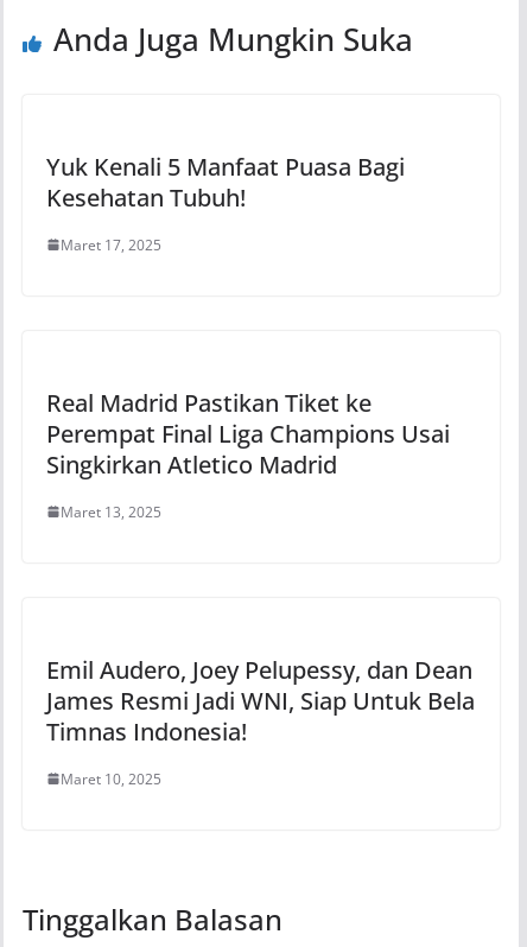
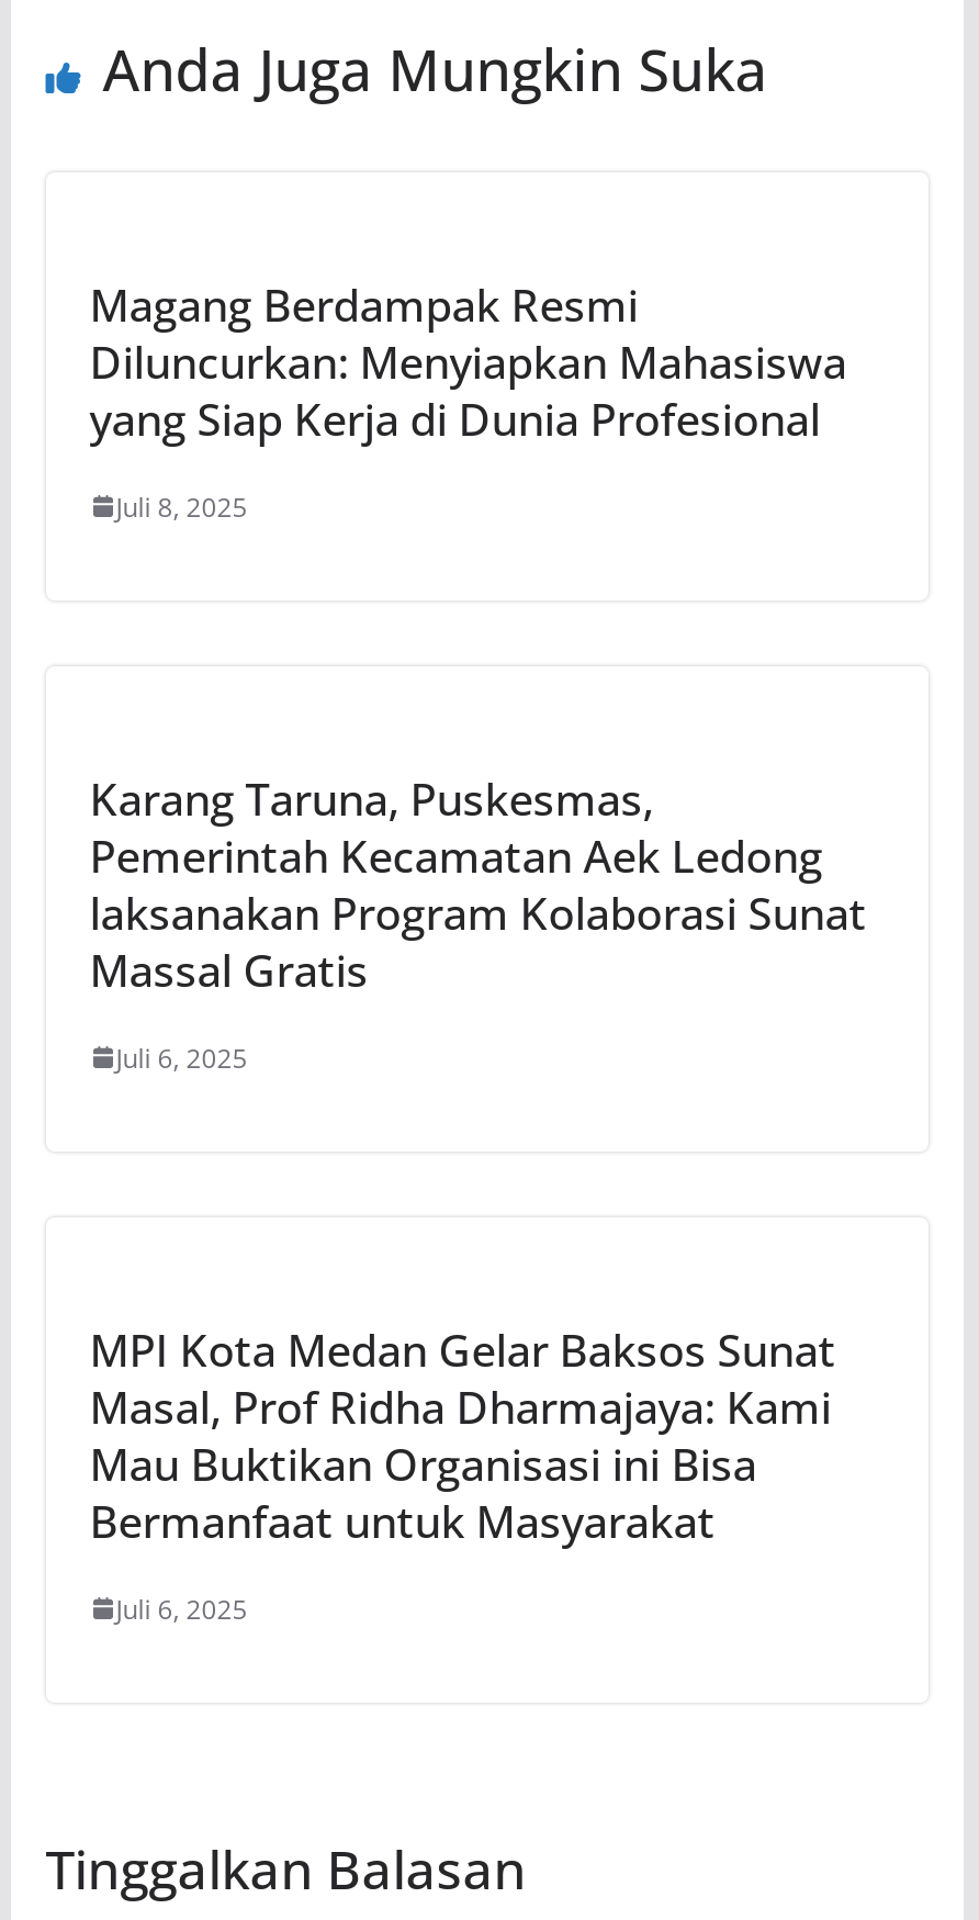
- Yuk Kenali 5 Manfaat Puasa Bagi
- Kesehatan Tubuh!
+ Magang Berdampak Resmi
+ Diluncurkan: Menyiapkan Mahasiswa
+ yang Siap Kerja di Dunia Profesional

- Maret 17, 2025
+ Juli 8, 2025

- Real Madrid Pastikan Tiket ke
- Perempat Final Liga Champions Usai
- Singkirkan Atletico Madrid
+ Karang Taruna, Puskesmas,
+ Pemerintah Kecamatan Aek Ledong
+ laksanakan Program Kolaborasi Sunat
+ Massal Gratis

- Maret 13, 2025
+ Juli 6, 2025

- Emil Audero, Joey Pelupessy, dan Dean
- James Resmi Jadi WNI, Siap Untuk Bela
- Timnas Indonesia!
+ MPI Kota Medan Gelar Baksos Sunat
+ Masal, Prof Ridha Dharmajaya: Kami
+ Mau Buktikan Organisasi ini Bisa
+ Bermanfaat untuk Masyarakat

- Maret 10, 2025
+ Juli 6, 2025
